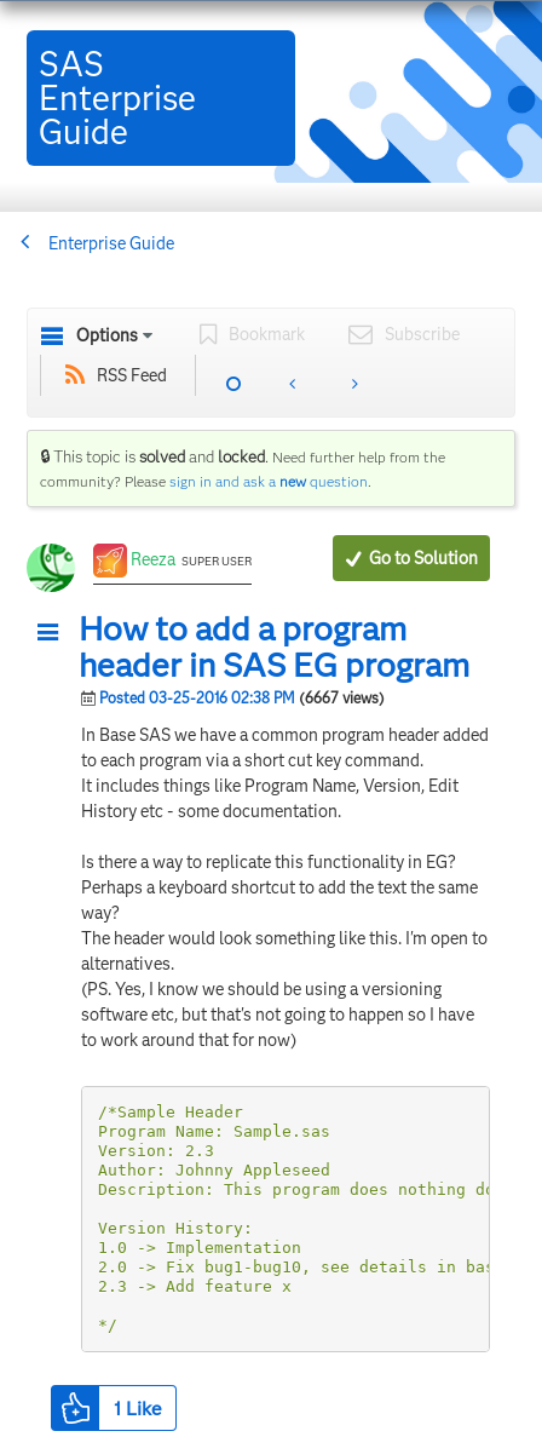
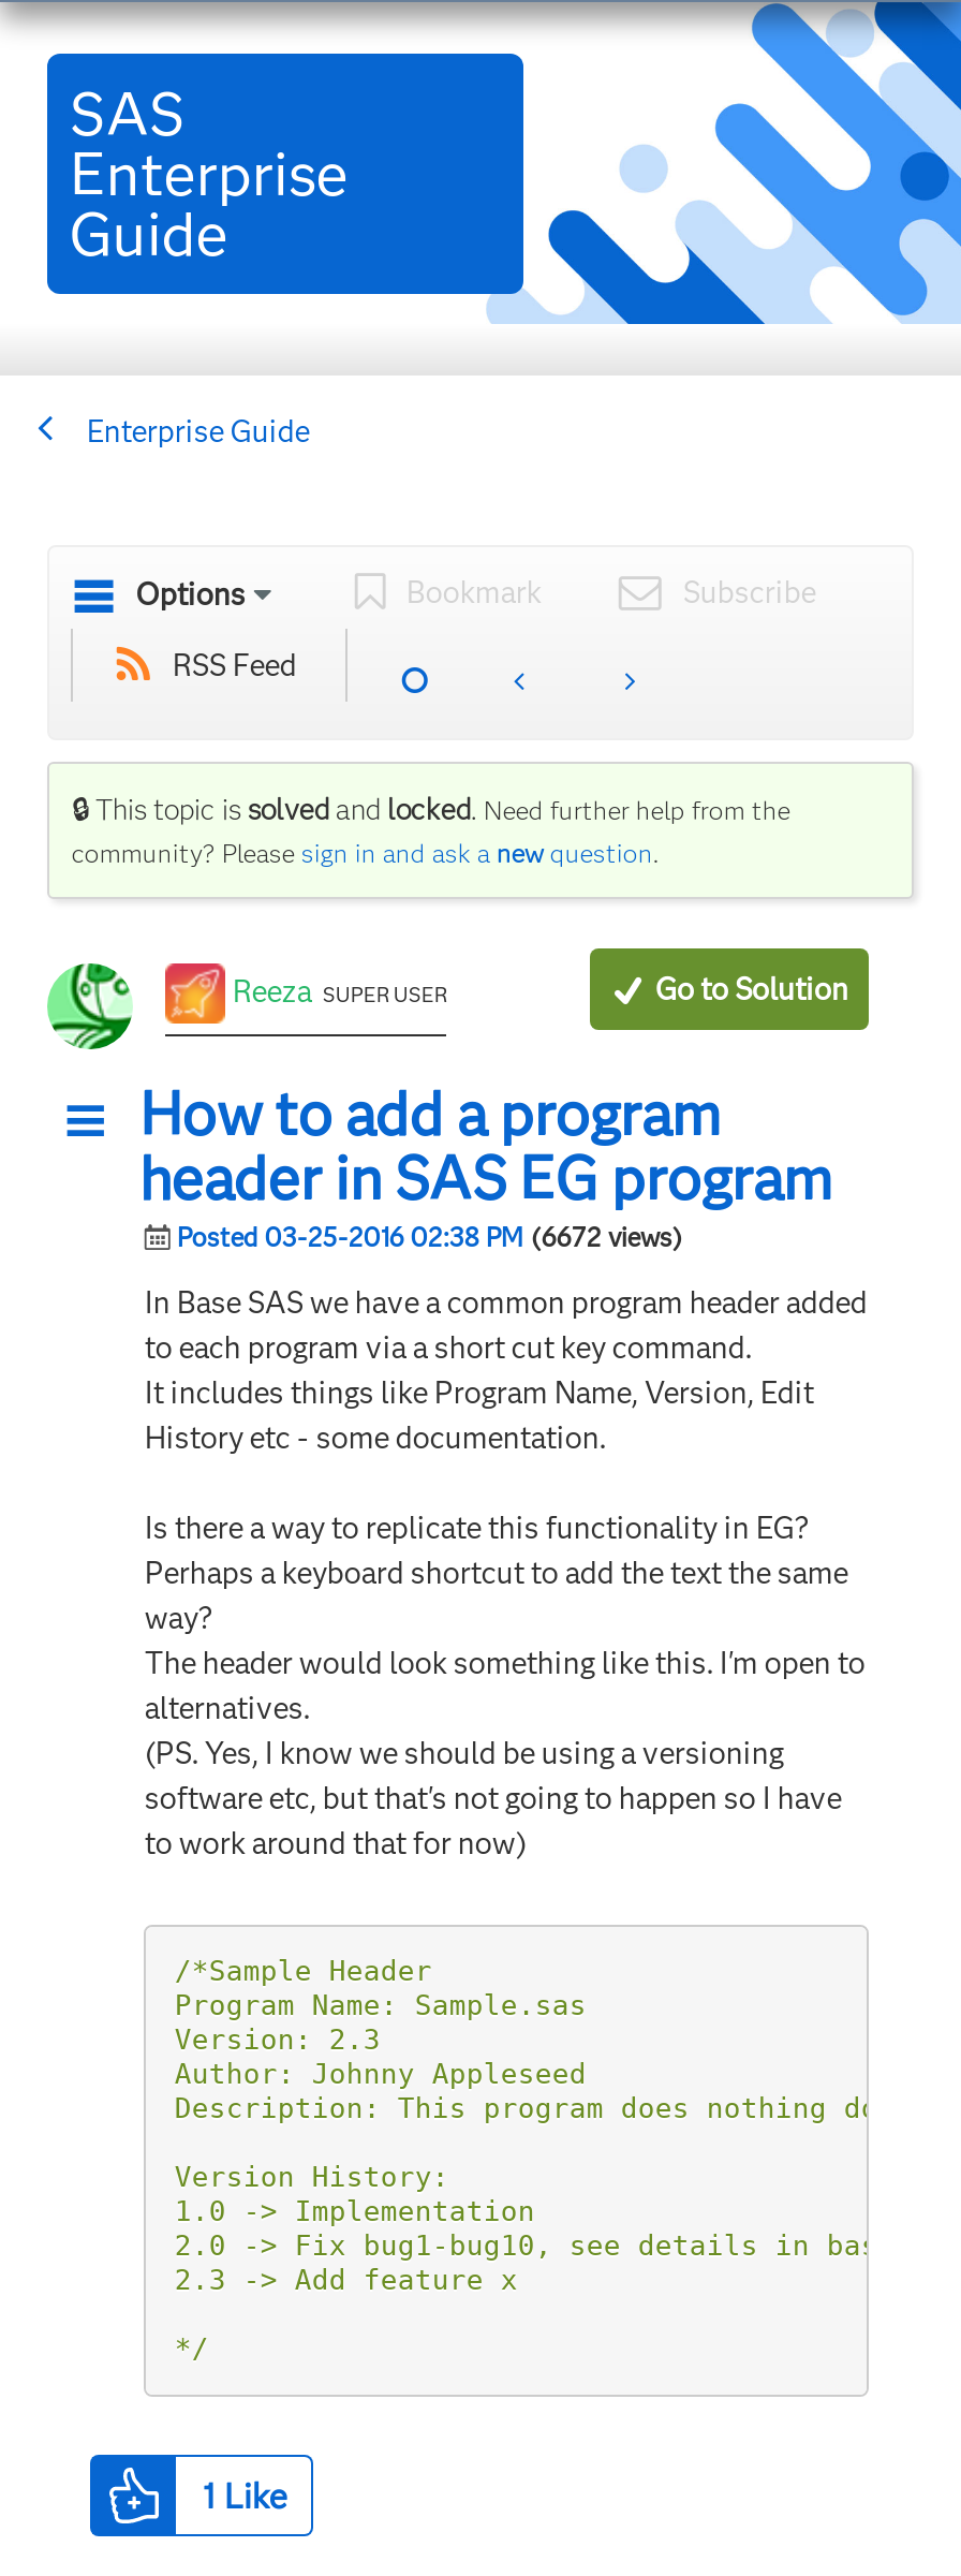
- Posted 03-25-2016 02:38 PM (6667 views)
+ Posted 03-25-2016 02:38 PM (6672 views)
